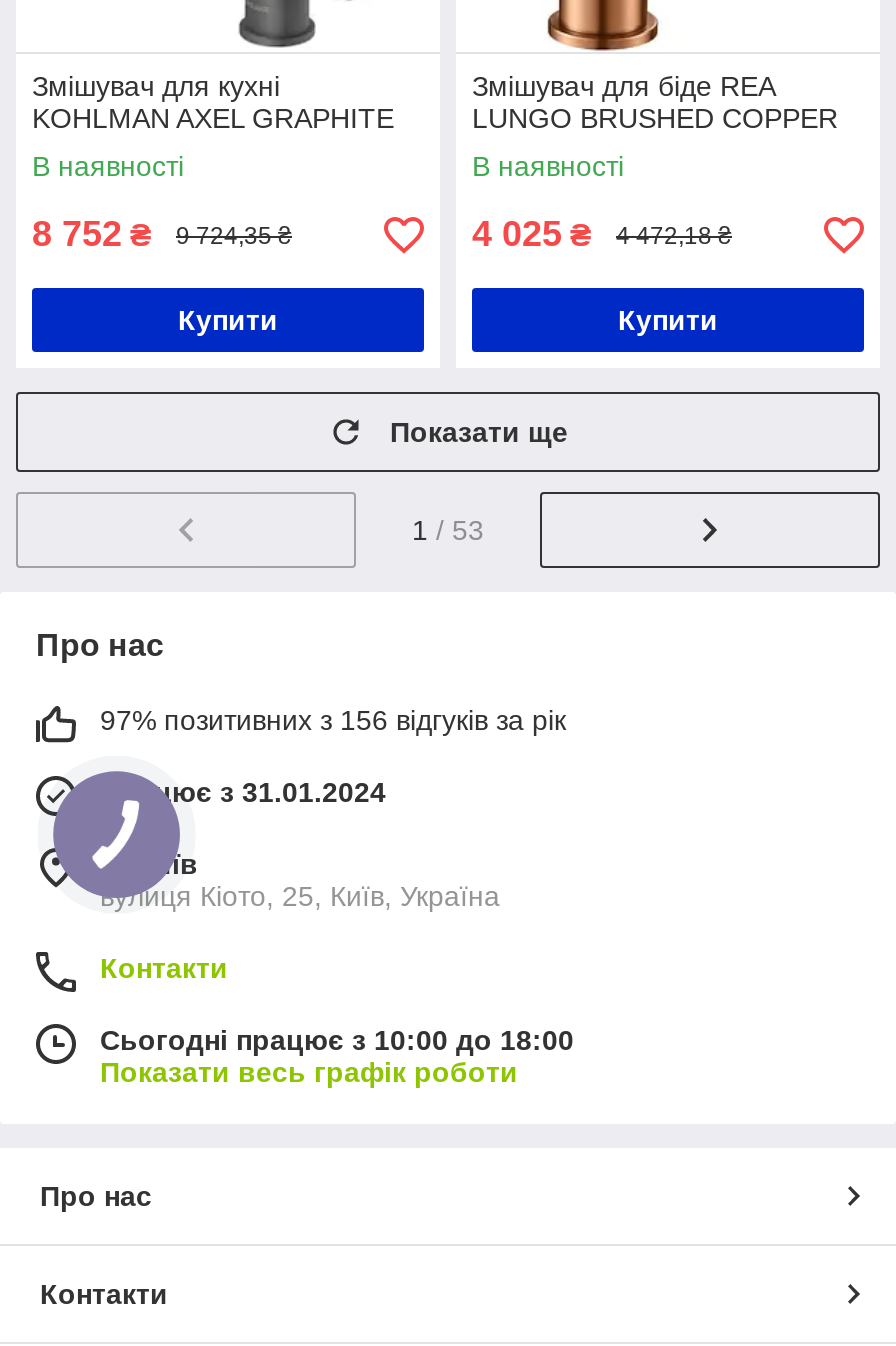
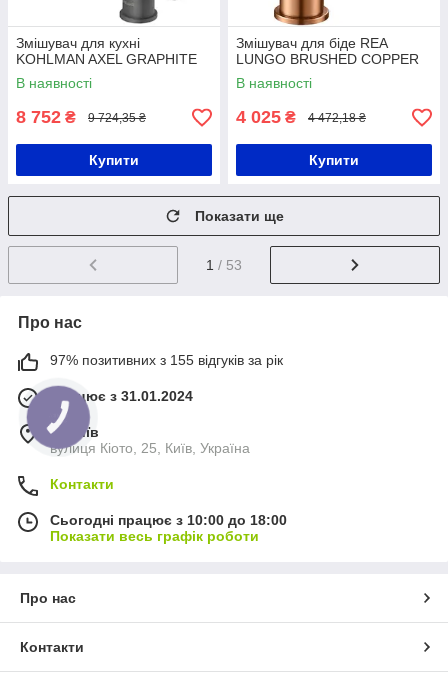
- 97% позитивних з 156 відгуків за рік
+ 97% позитивних з 155 відгуків за рік
